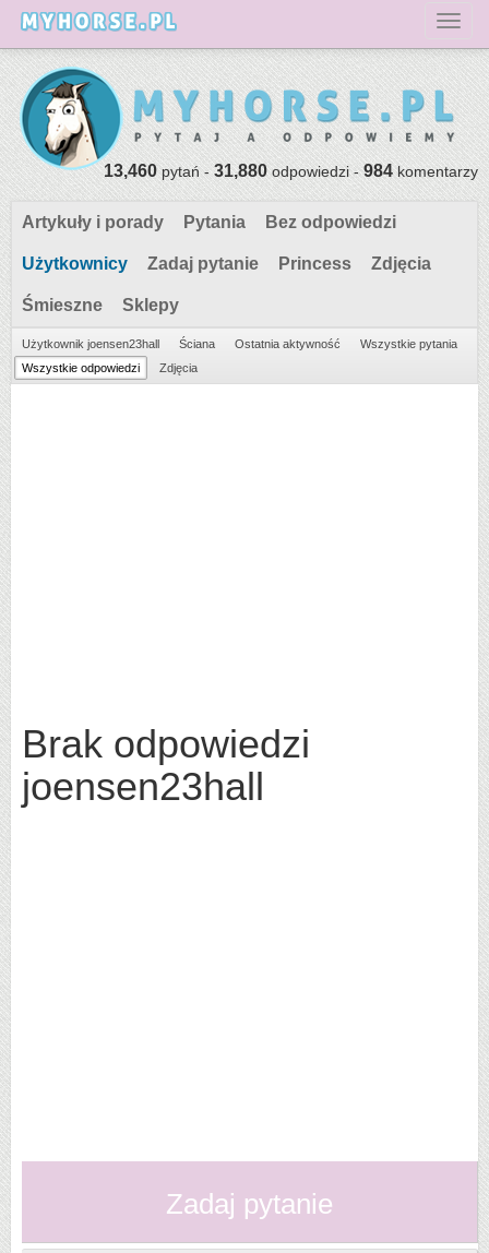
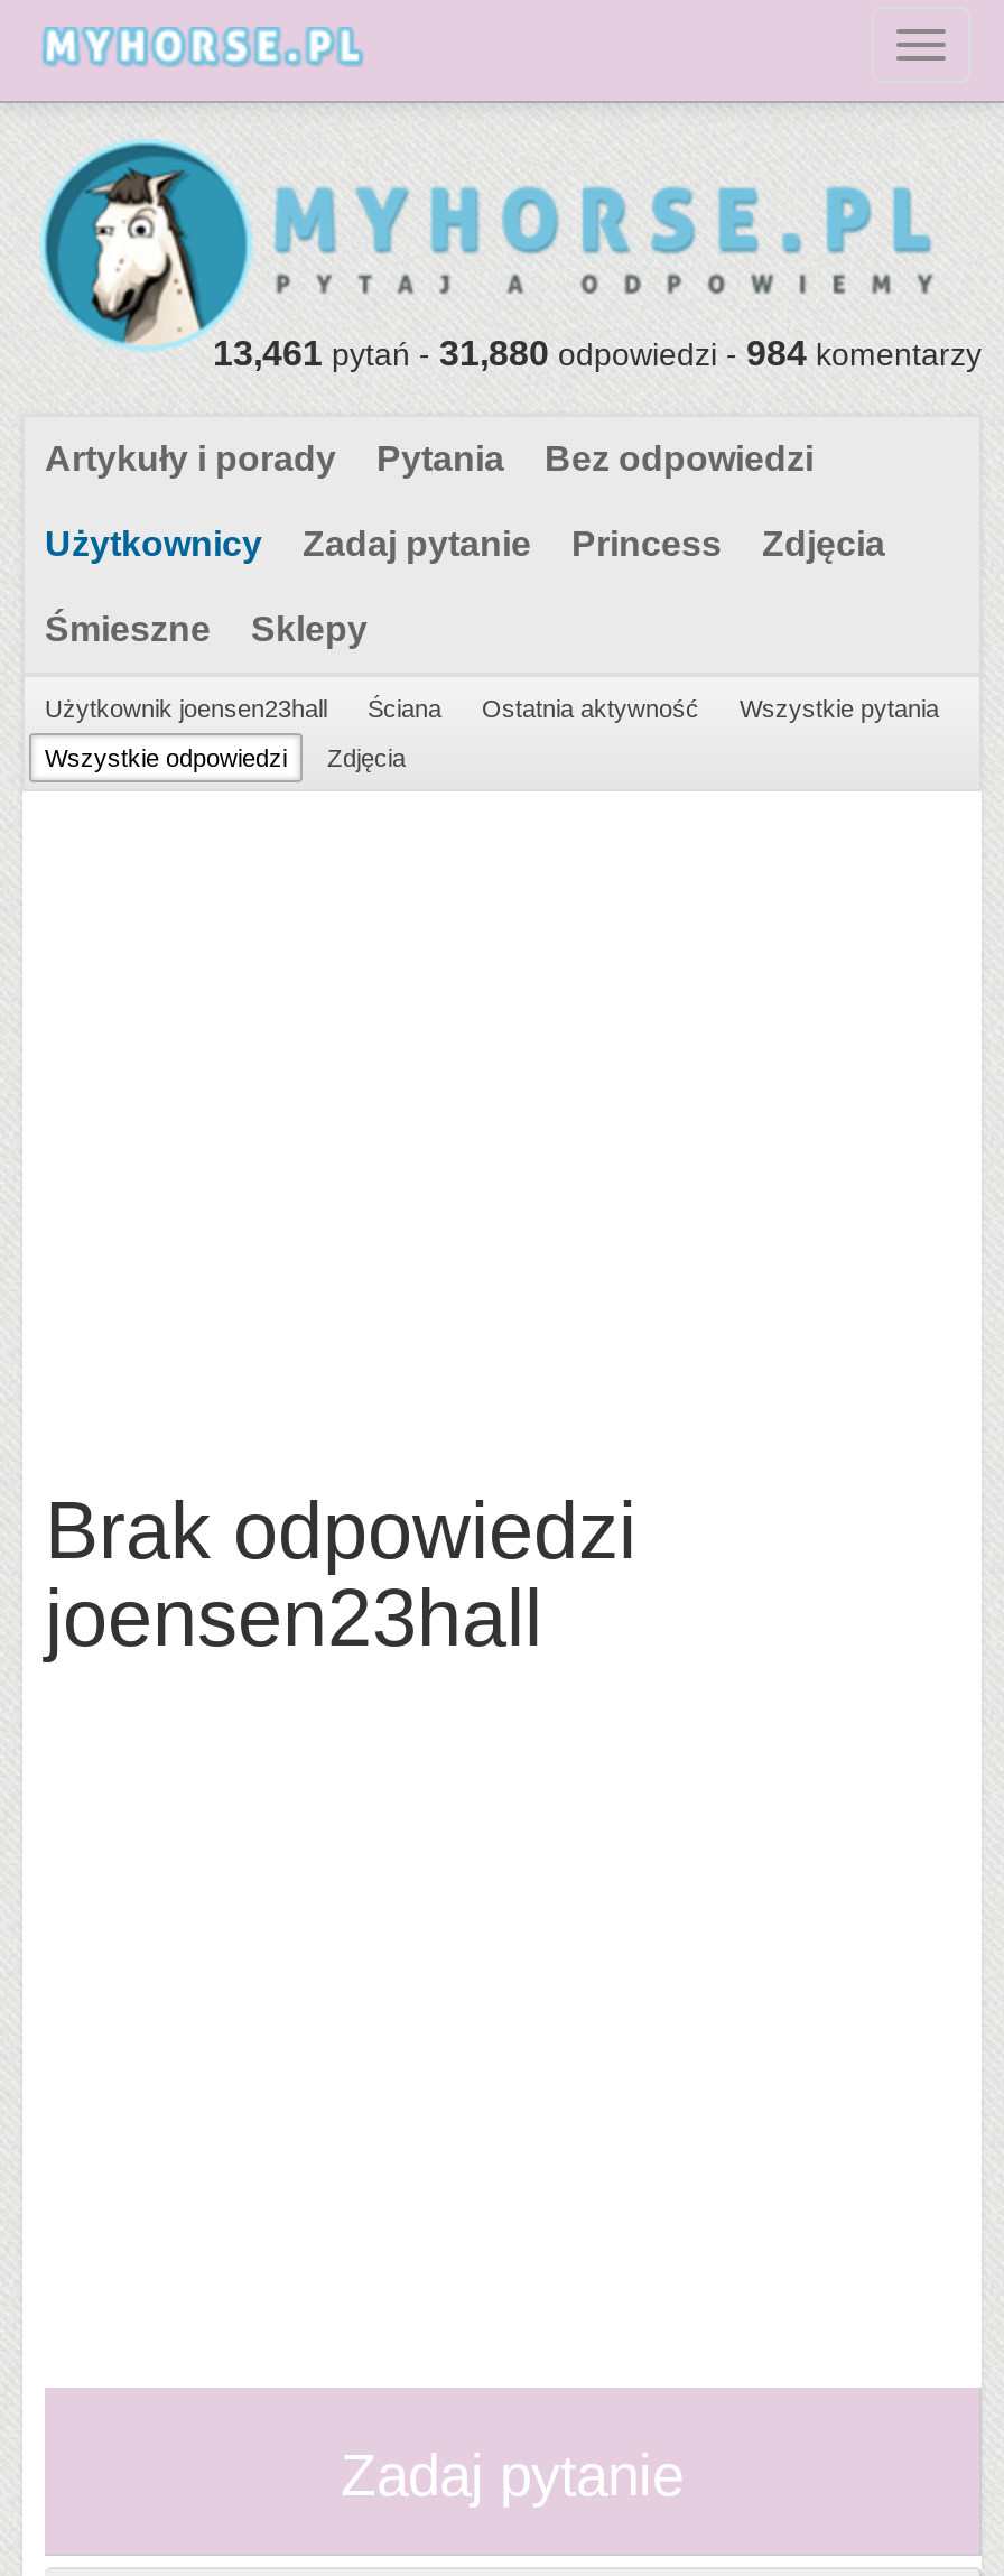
- 13,460 pytań - 31,880 odpowiedzi - 984 komentarzy
+ 13,461 pytań - 31,880 odpowiedzi - 984 komentarzy
